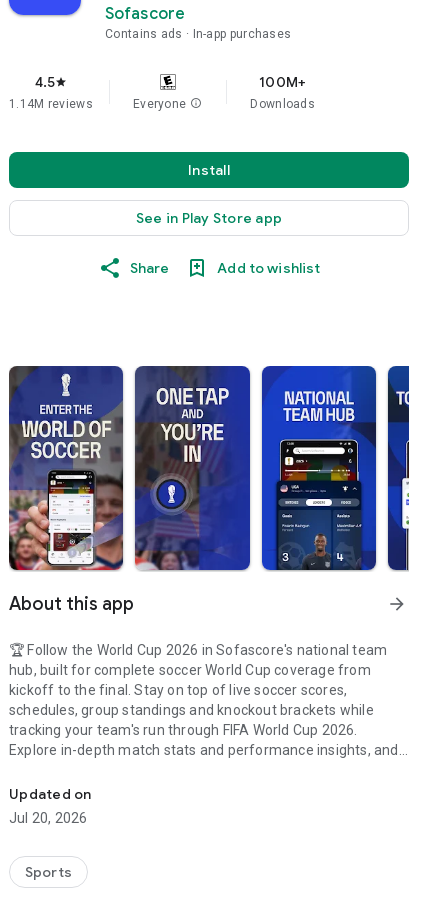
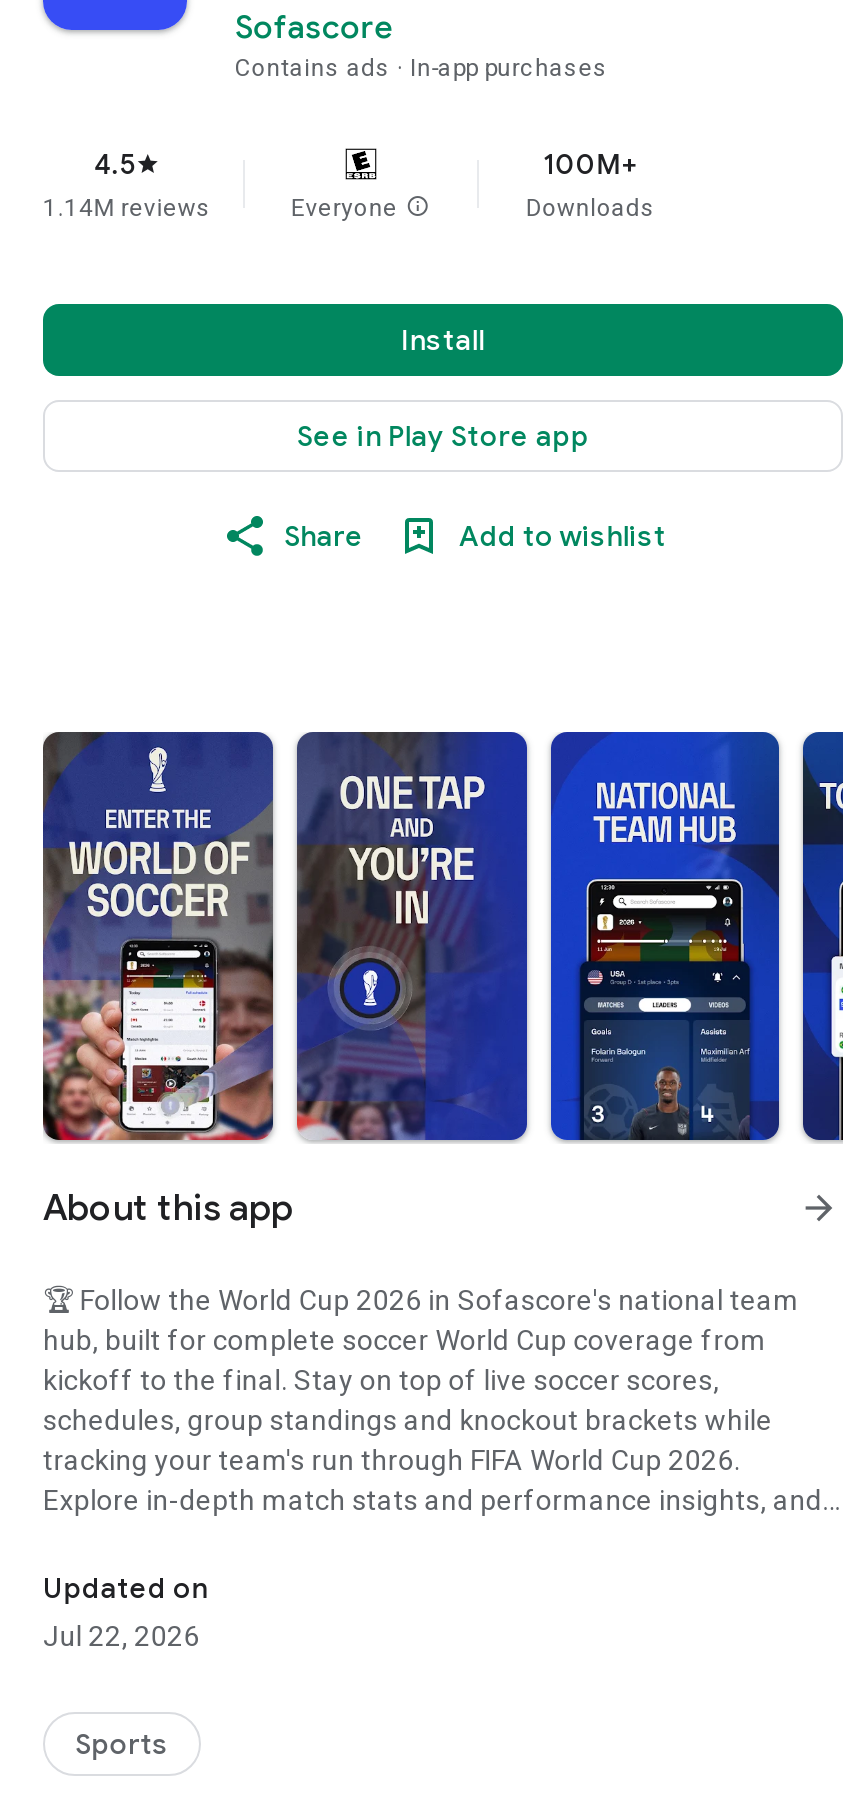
- Jul 20, 2026
+ Jul 22, 2026
